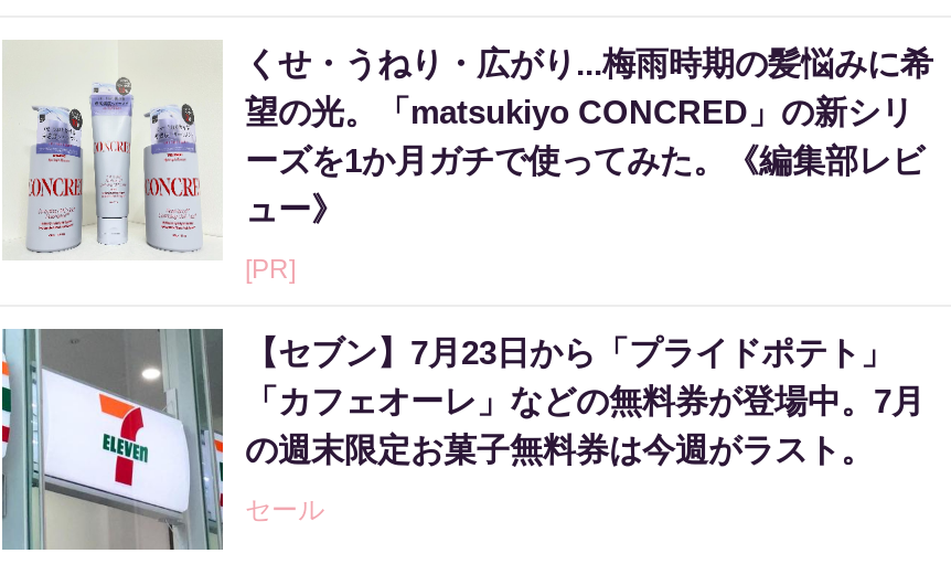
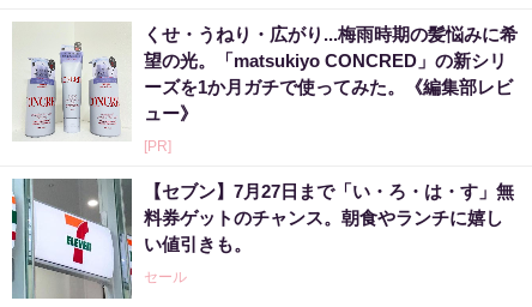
- 【セブン】7月23日から「プライドポテト」
- 「カフェオーレ」などの無料券が登場中。7月
- の週末限定お菓子無料券は今週がラスト。
+ 【セブン】7月27日まで「い・ろ・は・す」無
+ 料券ゲットのチャンス。朝食やランチに嬉し
+ い値引きも。
